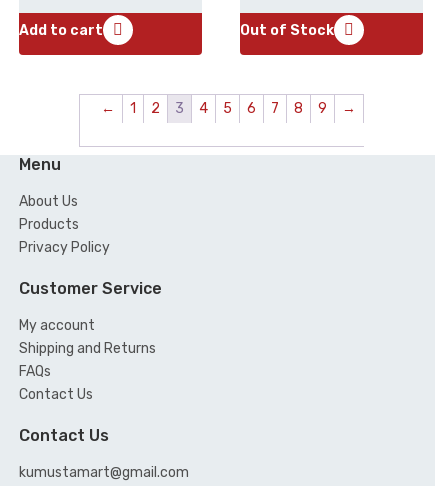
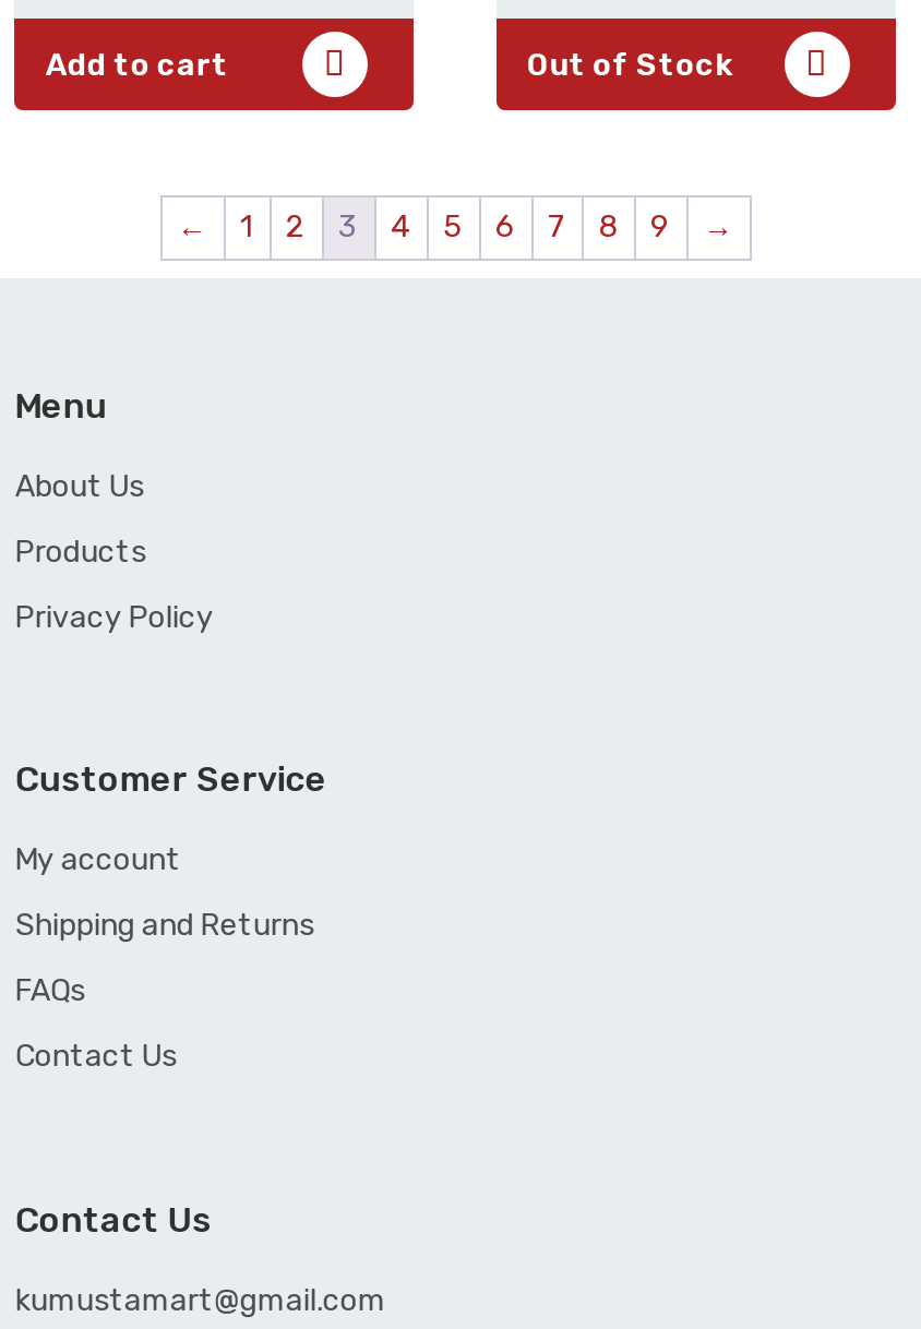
- [image]
+ [image]

- [image]
+ [image]
